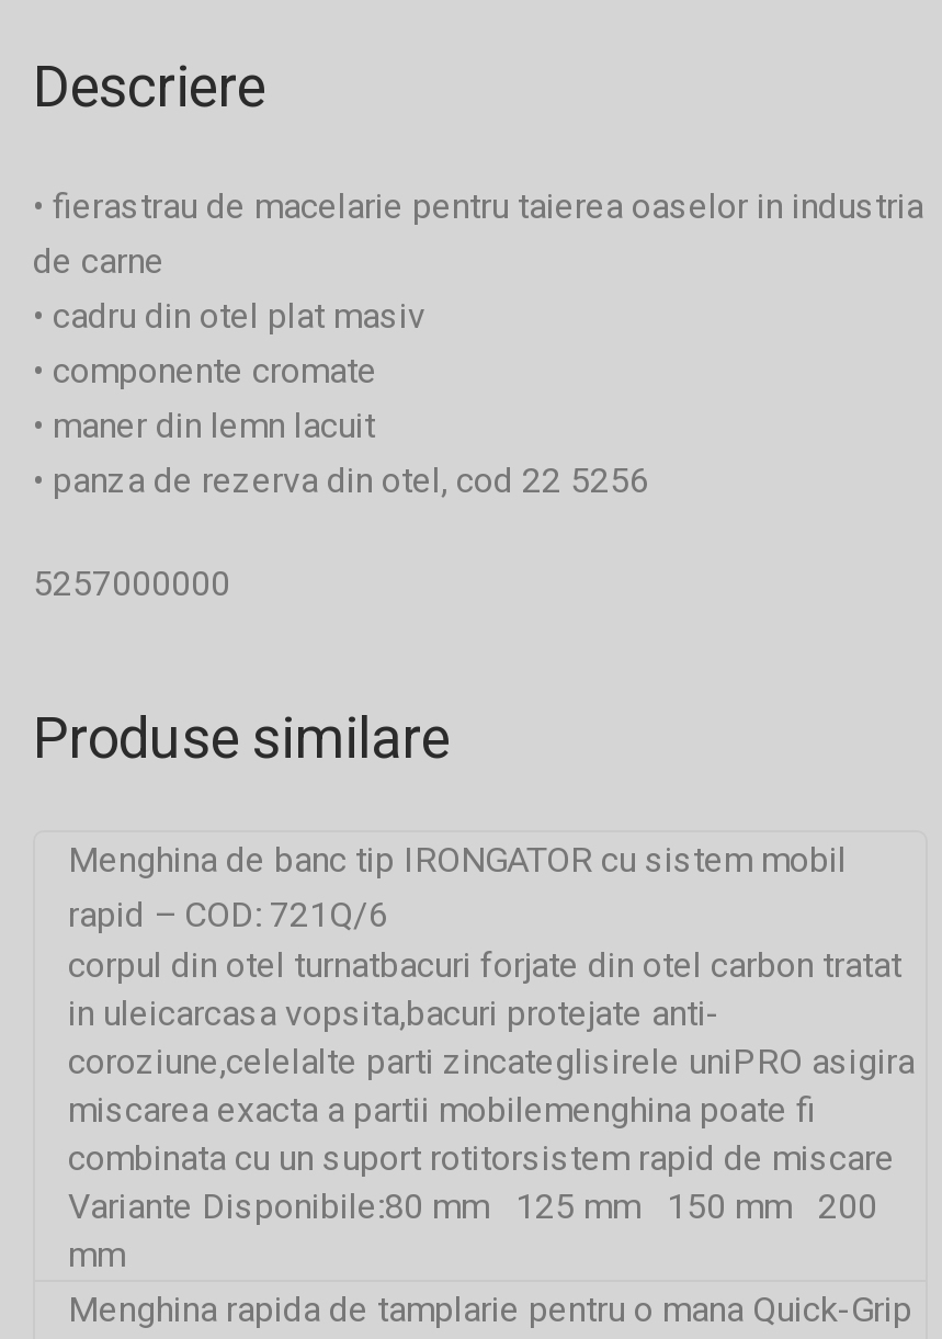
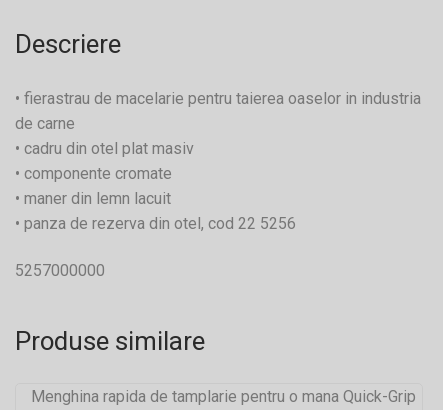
- Menghina de banc tip IRONGATOR cu sistem mobil
- rapid – COD: 721Q/6
- corpul din otel turnatbacuri forjate din otel carbon tratat
- in uleicarcasa vopsita,bacuri protejate anti-
- coroziune,celelalte parti zincateglisirele uniPRO asigira
- miscarea exacta a partii mobilemenghina poate fi
- combinata cu un suport rotitorsistem rapid de miscare
- Variante Disponibile:80 mm 125 mm 150 mm 200
- mm
